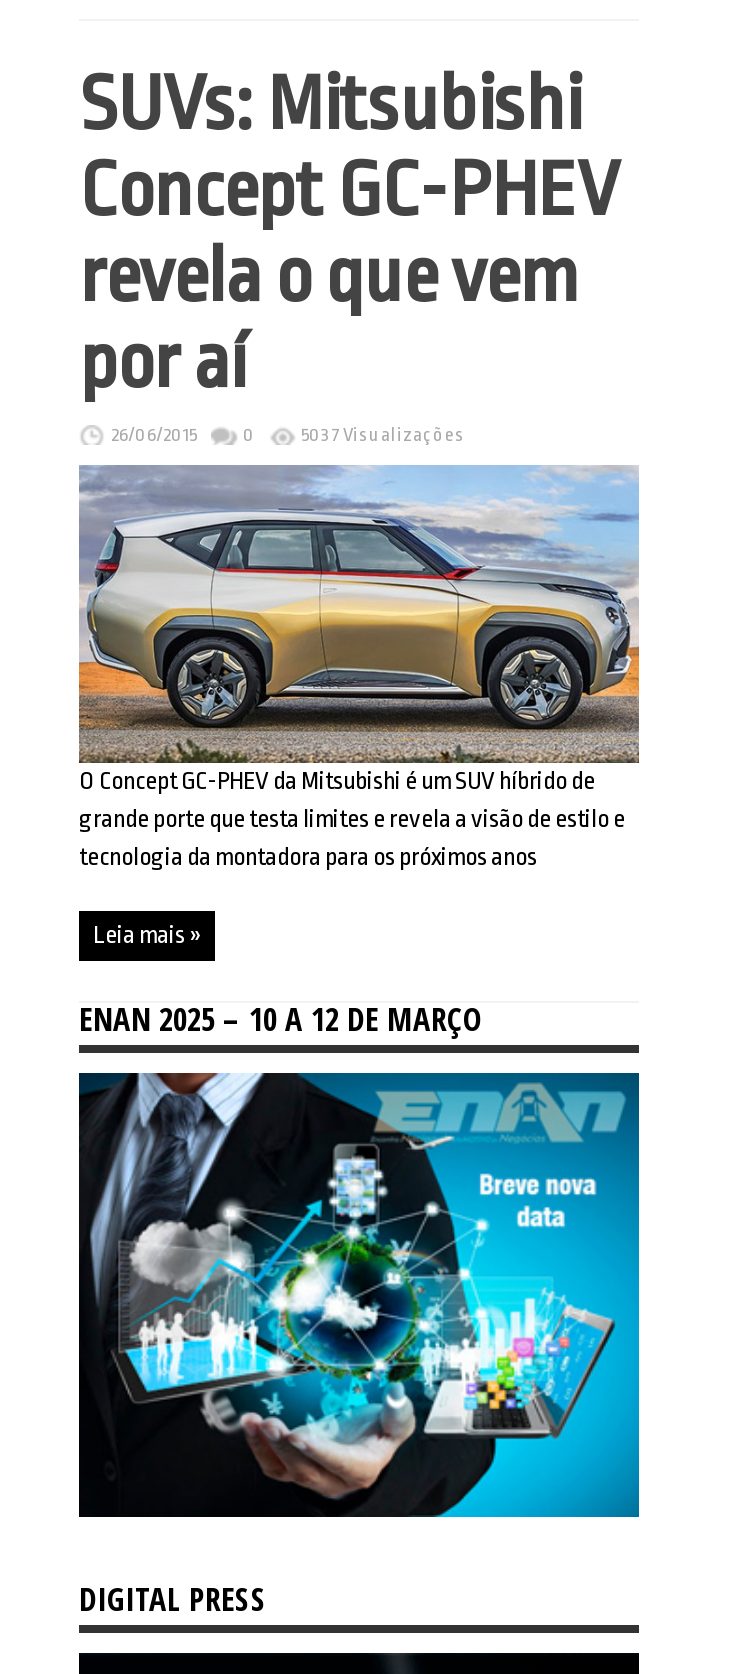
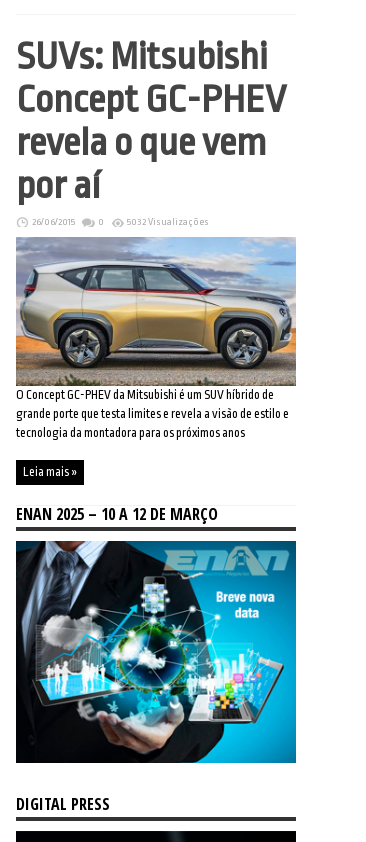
- 5037 Visualizações
+ 5032 Visualizações
